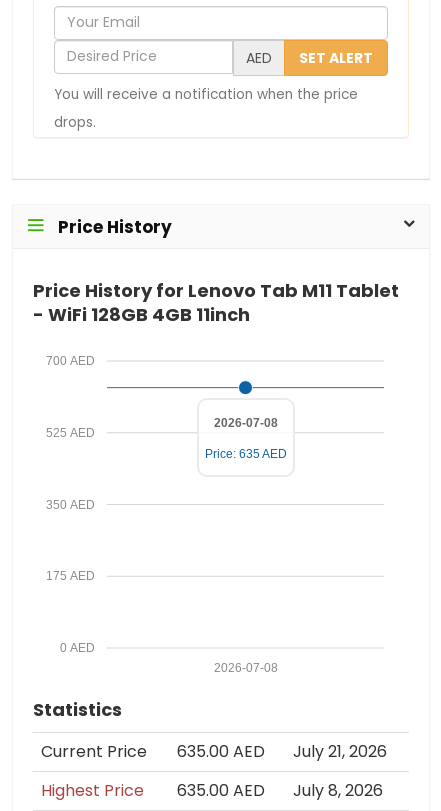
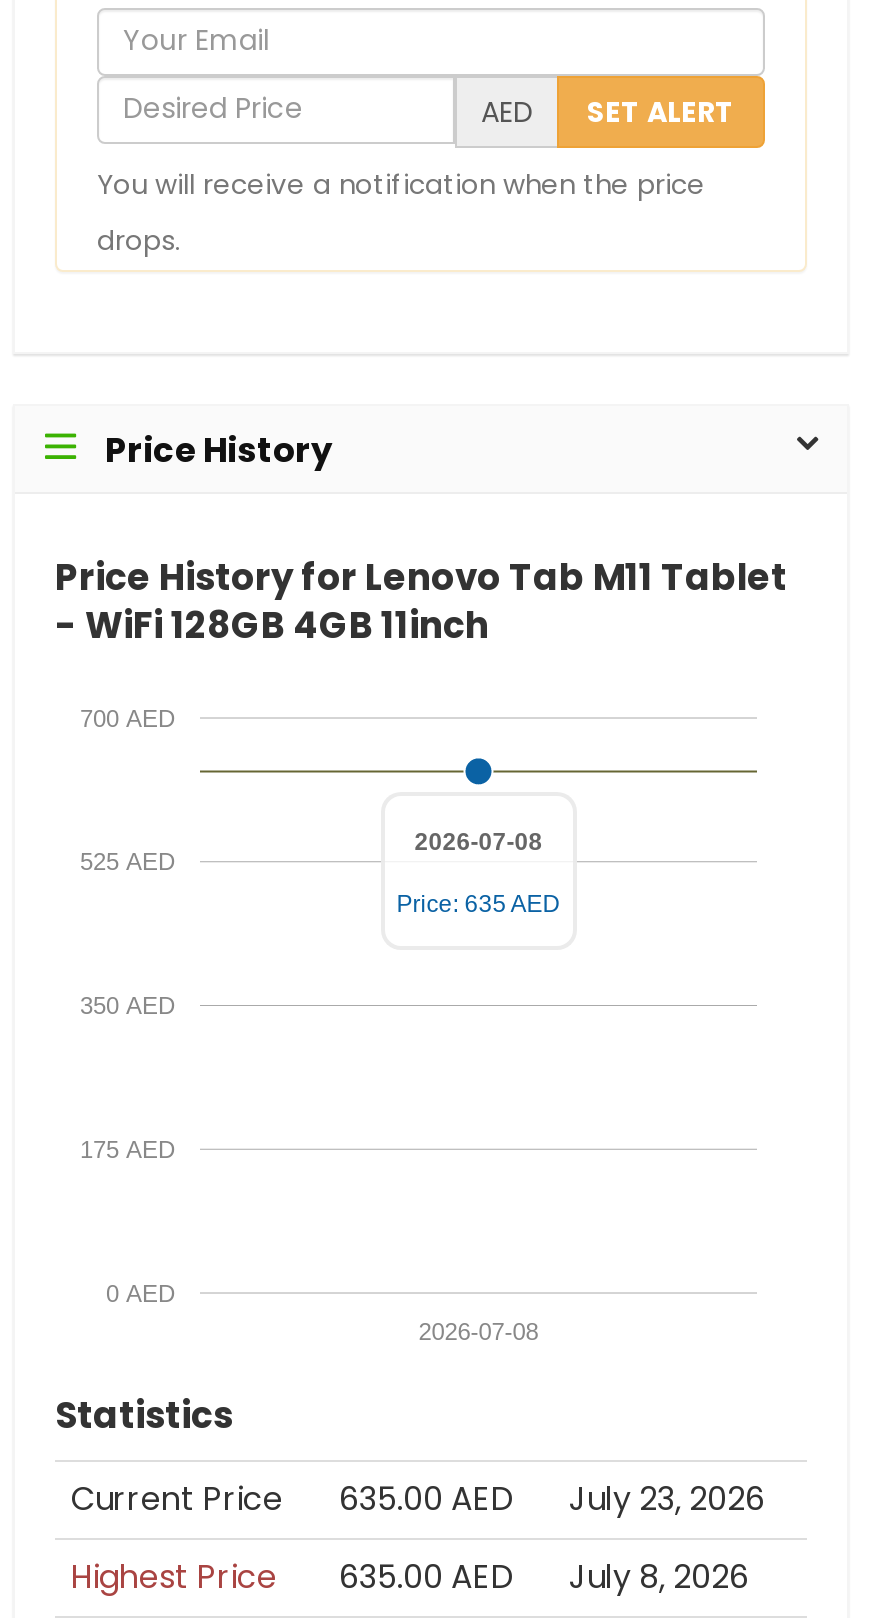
- Current Price 635.00 AED July 21, 2026
+ Current Price 635.00 AED July 23, 2026
